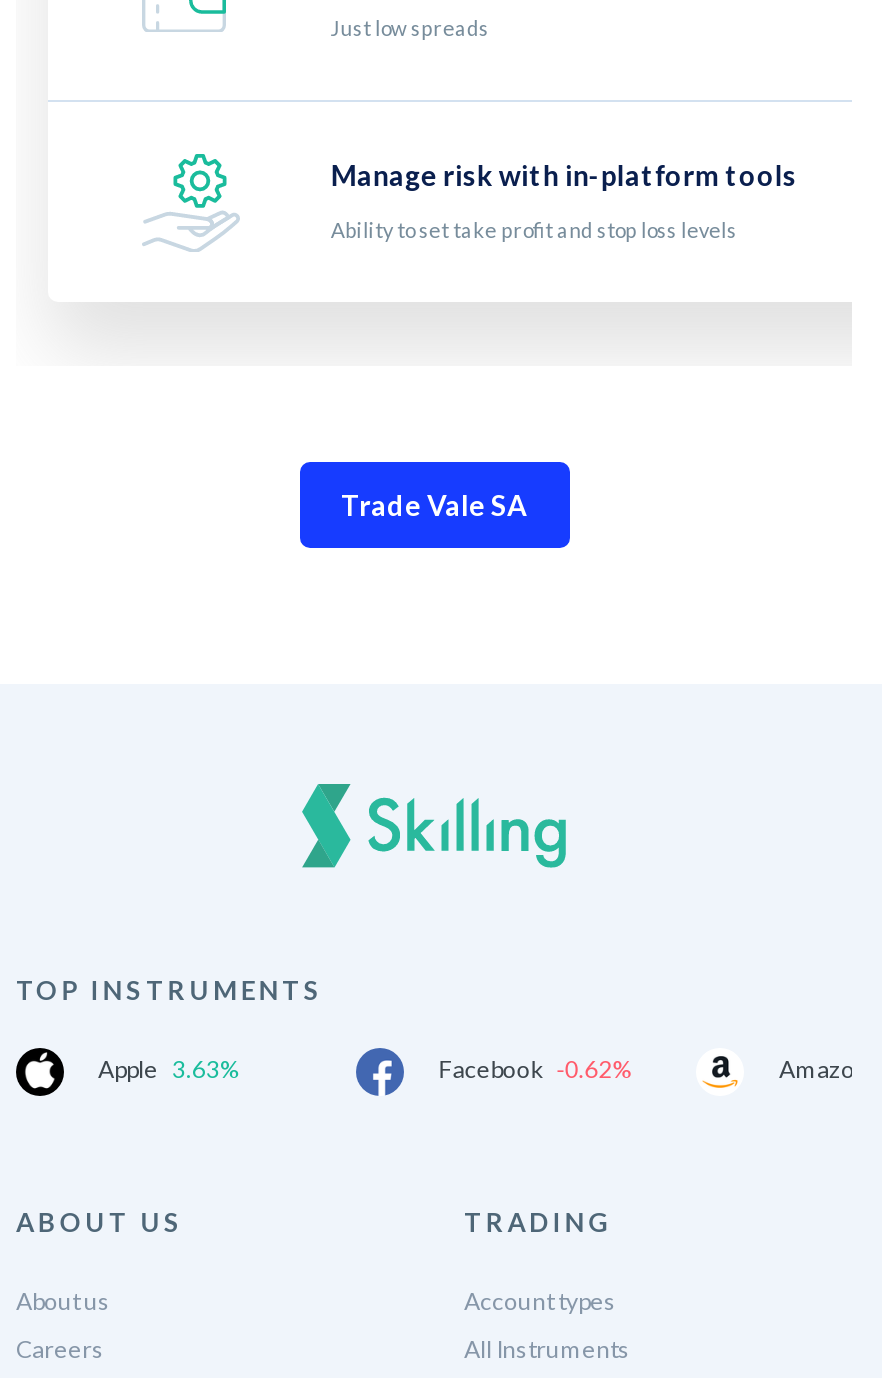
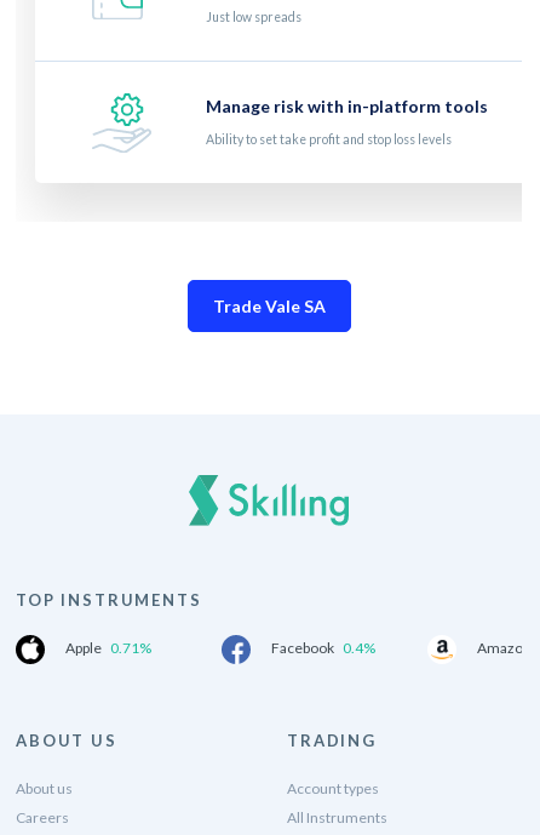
- Apple 3.63%
+ Apple 0.71%

- Facebook -0.62%
+ Facebook 0.4%
